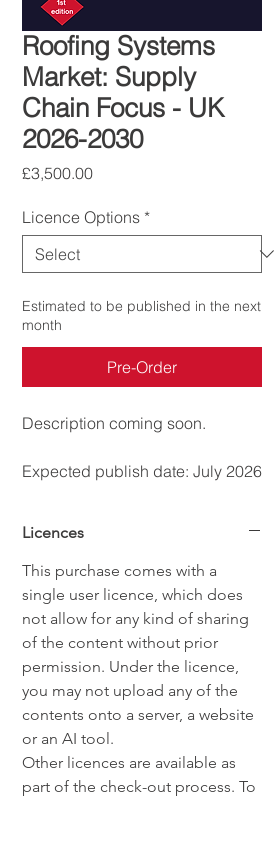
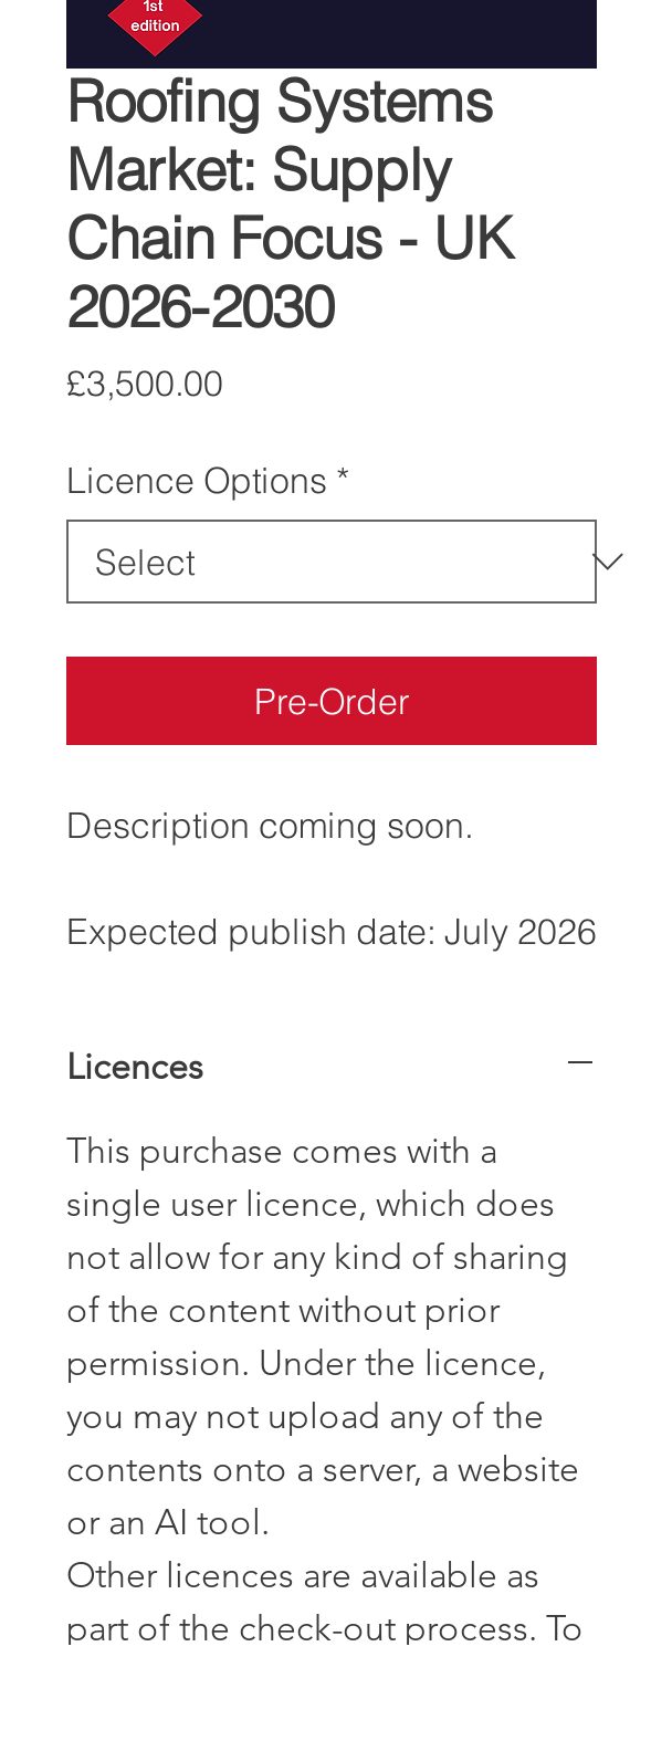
- Estimated to be published in the next
- month
